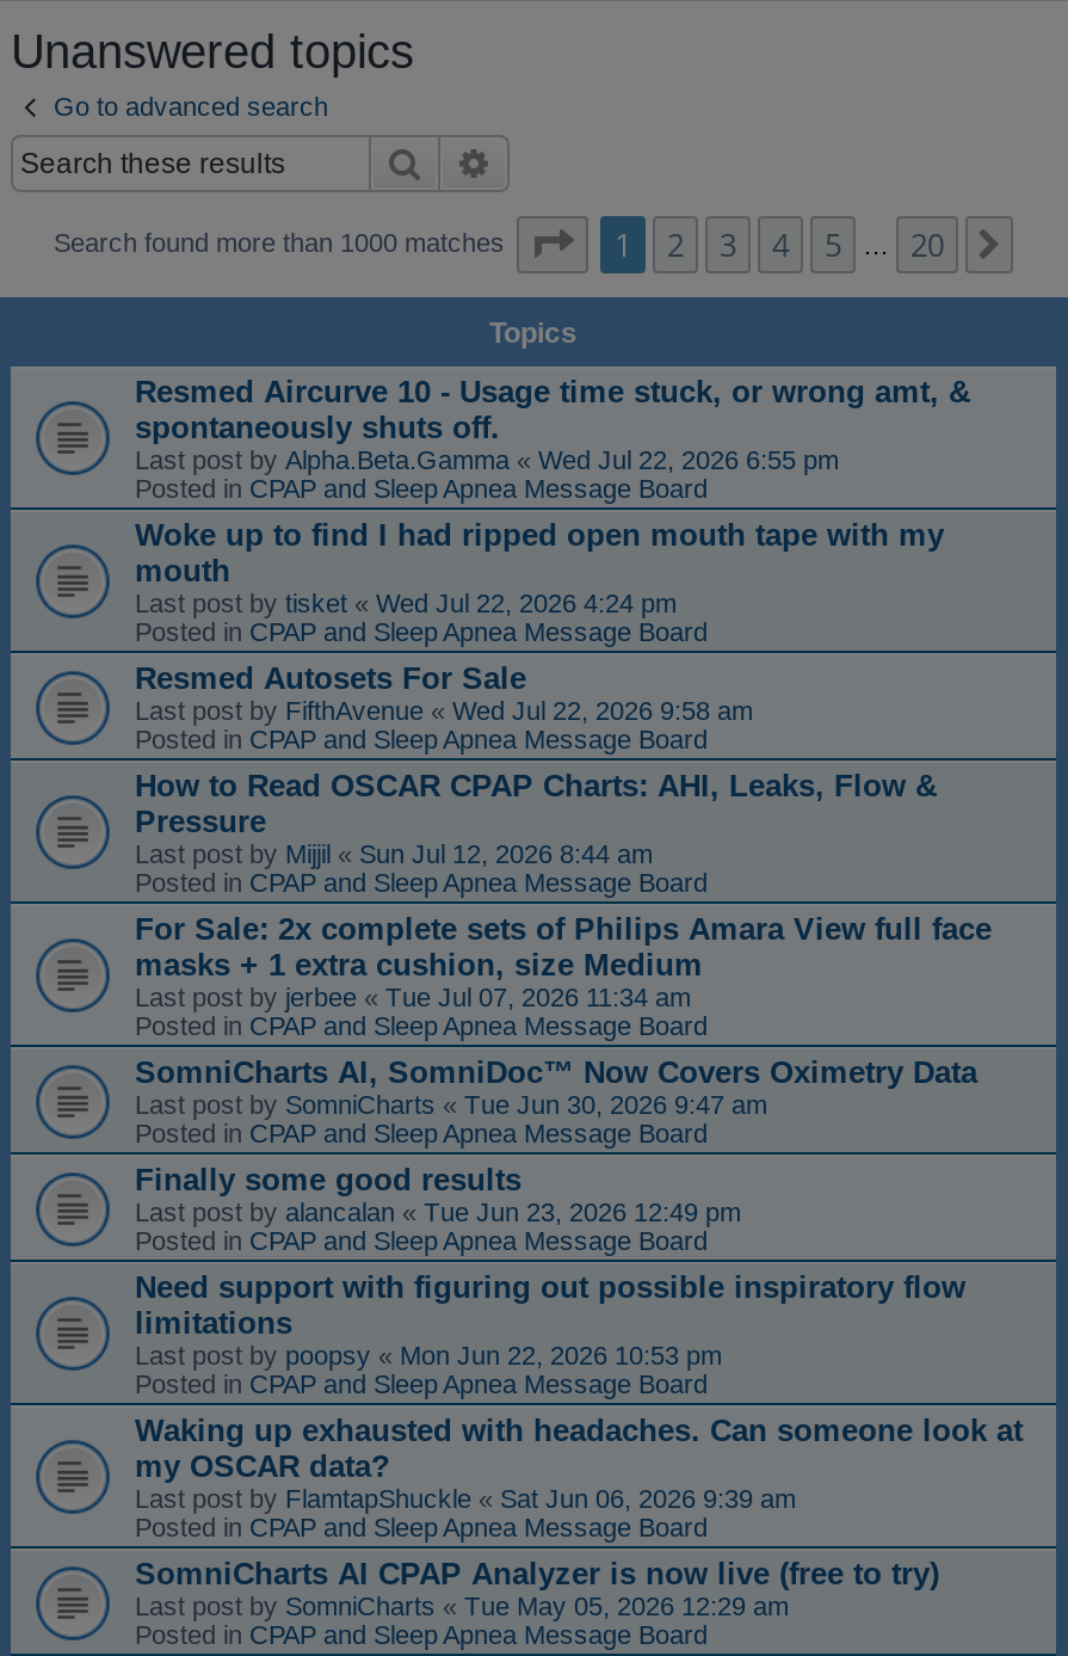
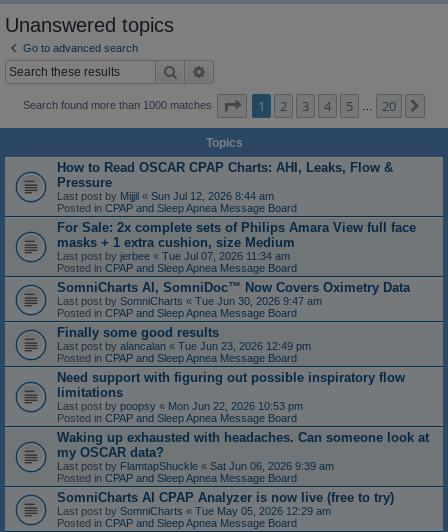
- Resmed Aircurve 10 - Usage time stuck, or wrong amt, &
- spontaneously shuts off.
- Last post by Alpha.Beta.Gamma «Wed Jul 22, 2026 6:55 pm
- Posted in CPAP and Sleep Apnea Message Board
- Woke up to find I had ripped open mouth tape with my
- mouth
- Last post by tisket «Wed Jul 22, 2026 4:24 pm
- Posted in CPAP and Sleep Apnea Message Board
- Resmed Autosets For Sale
- Last post by FifthAvenue «Wed Jul 22, 2026 9:58 am
- Posted in CPAP and Sleep Apnea Message Board
